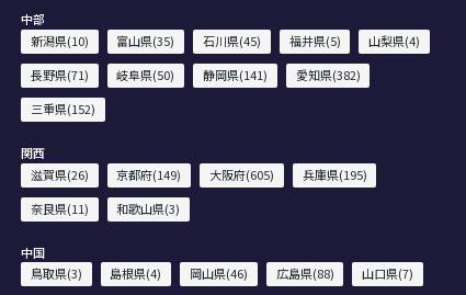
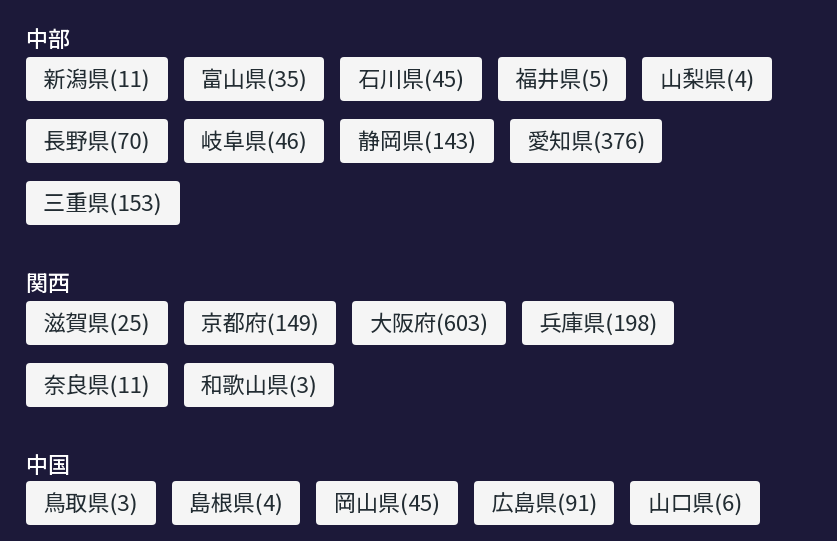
- 新潟県(10) 富山県(35) 石川県(45) 福井県(5) 山梨県(4)
+ 新潟県(11) 富山県(35) 石川県(45) 福井県(5) 山梨県(4)

- 長野県(71)
+ 長野県(70)

- 岐阜県(50)
+ 岐阜県(46)

- 静岡県(141)
+ 静岡県(143)

- 愛知県(382)
+ 愛知県(376)

- 三重県(152)
+ 三重県(153)

- 滋賀県(26)
+ 滋賀県(25)

- 大阪府(605)
+ 大阪府(603)

- 兵庫県(195)
+ 兵庫県(198)

- 岡山県(46)
+ 岡山県(45)

- 広島県(88)
+ 広島県(91)

- 山口県(7)
+ 山口県(6)
